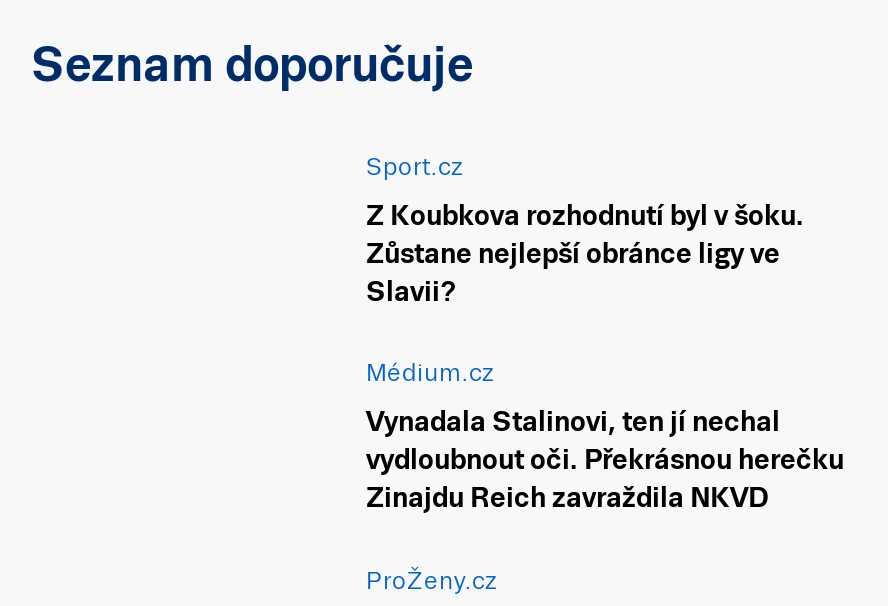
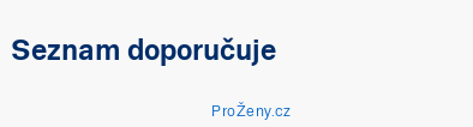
- Sport.cz
- Z Koubkova rozhodnutí byl v šoku.
- Zůstane nejlepší obránce ligy ve
- Slavii?
- Médium.cz
- Vynadala Stalinovi, ten jí nechal
- vydloubnout oči. Překrásnou herečku
- Zinajdu Reich zavraždila NKVD
